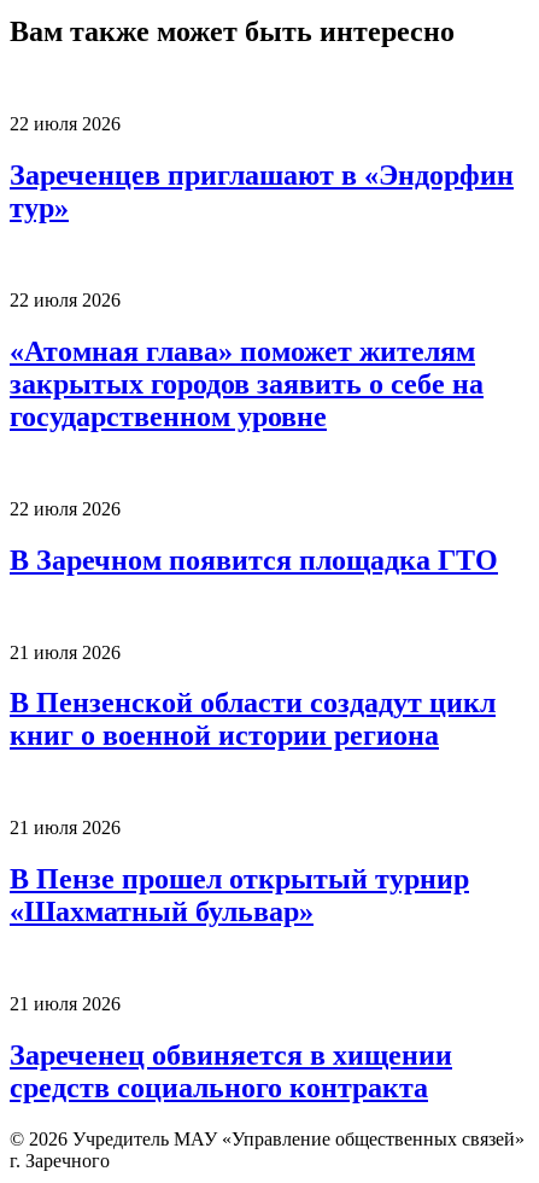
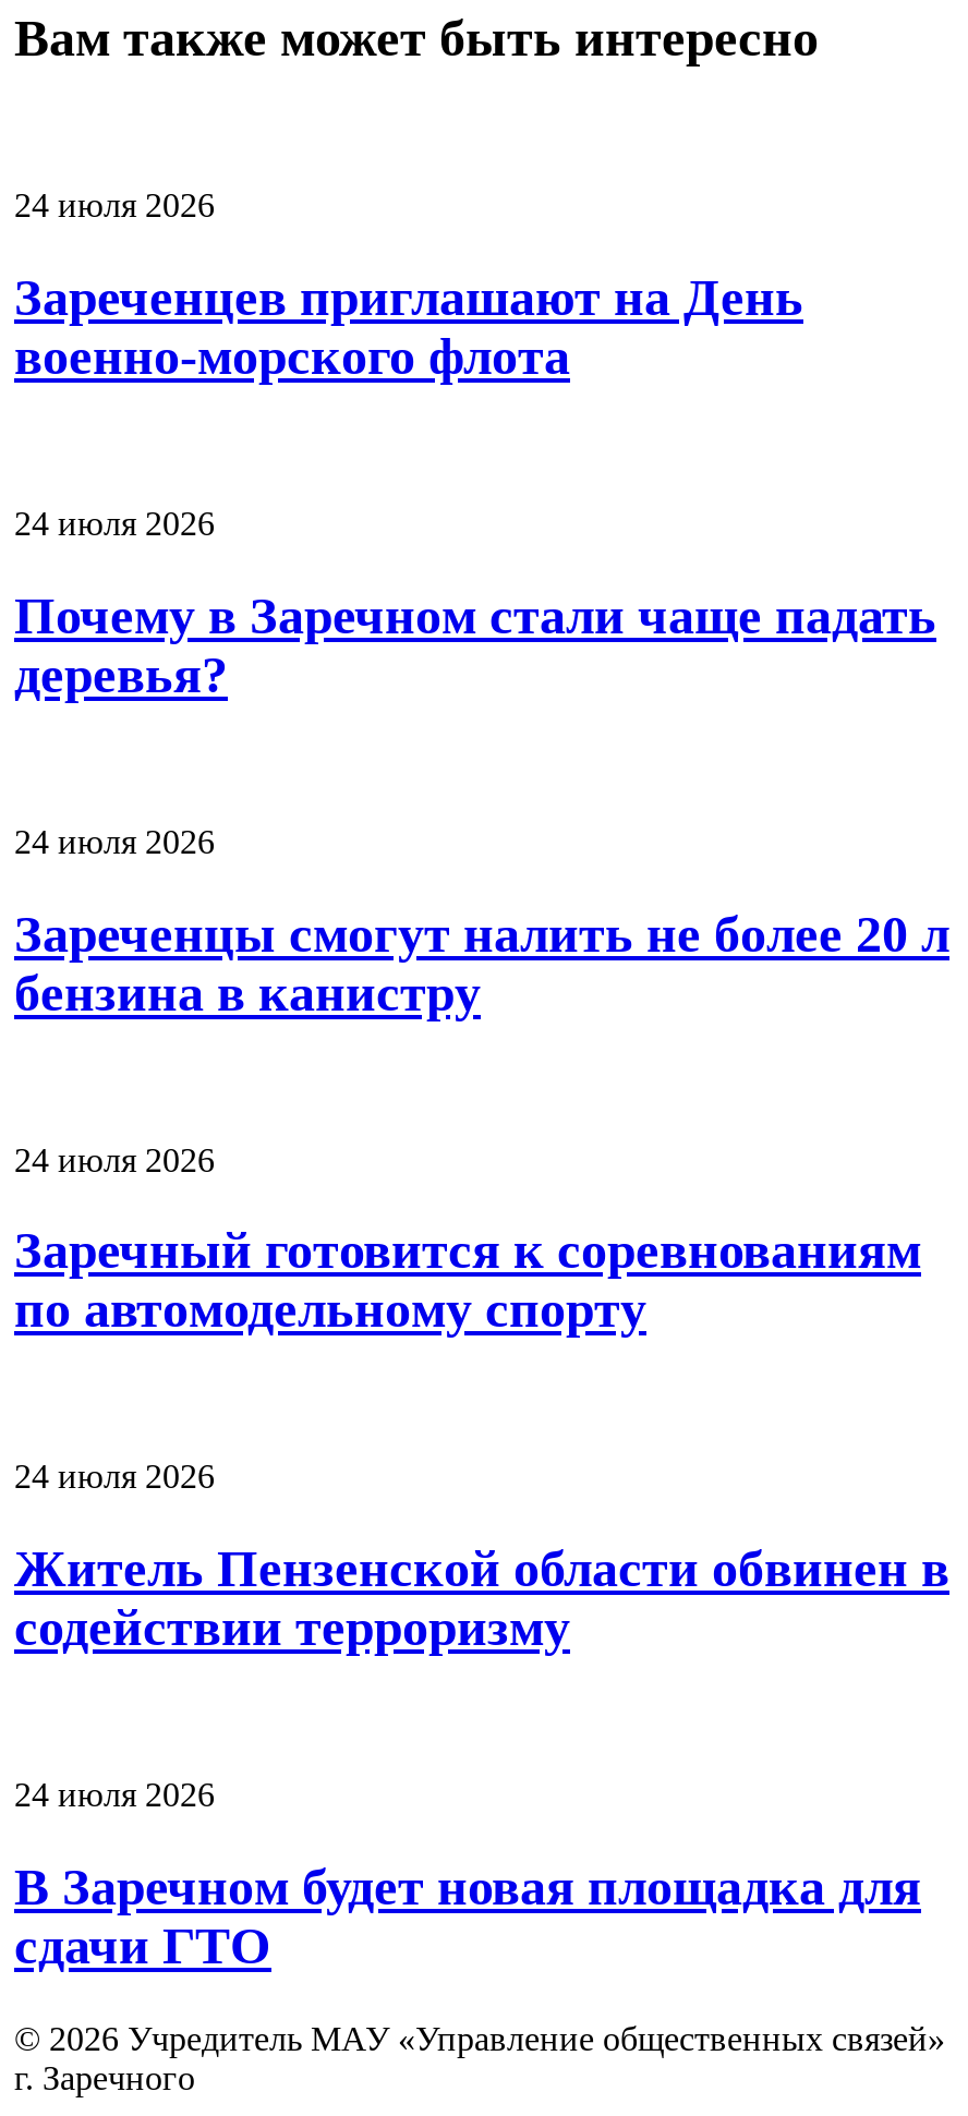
- 22 июля 2026
+ 24 июля 2026

- Зареченцев приглашают в «Эндорфин
- тур»
+ Зареченцев приглашают на День
+ военно-морского флота

- 22 июля 2026
+ 24 июля 2026

- «Атомная глава» поможет жителям
- закрытых городов заявить о себе на
- государственном уровне
+ Почему в Заречном стали чаще падать
+ деревья?

- 22 июля 2026
+ 24 июля 2026

- В Заречном появится площадка ГТО
+ Зареченцы смогут налить не более 20 л
+ бензина в канистру

- 21 июля 2026
+ 24 июля 2026

- В Пензенской области создадут цикл
- книг о военной истории региона
+ Заречный готовится к соревнованиям
+ по автомодельному спорту

- 21 июля 2026
+ 24 июля 2026

- В Пензе прошел открытый турнир
- «Шахматный бульвар»
+ Житель Пензенской области обвинен в
+ содействии терроризму

- 21 июля 2026
+ 24 июля 2026

- Зареченец обвиняется в хищении
- средств социального контракта
+ В Заречном будет новая площадка для
+ сдачи ГТО
